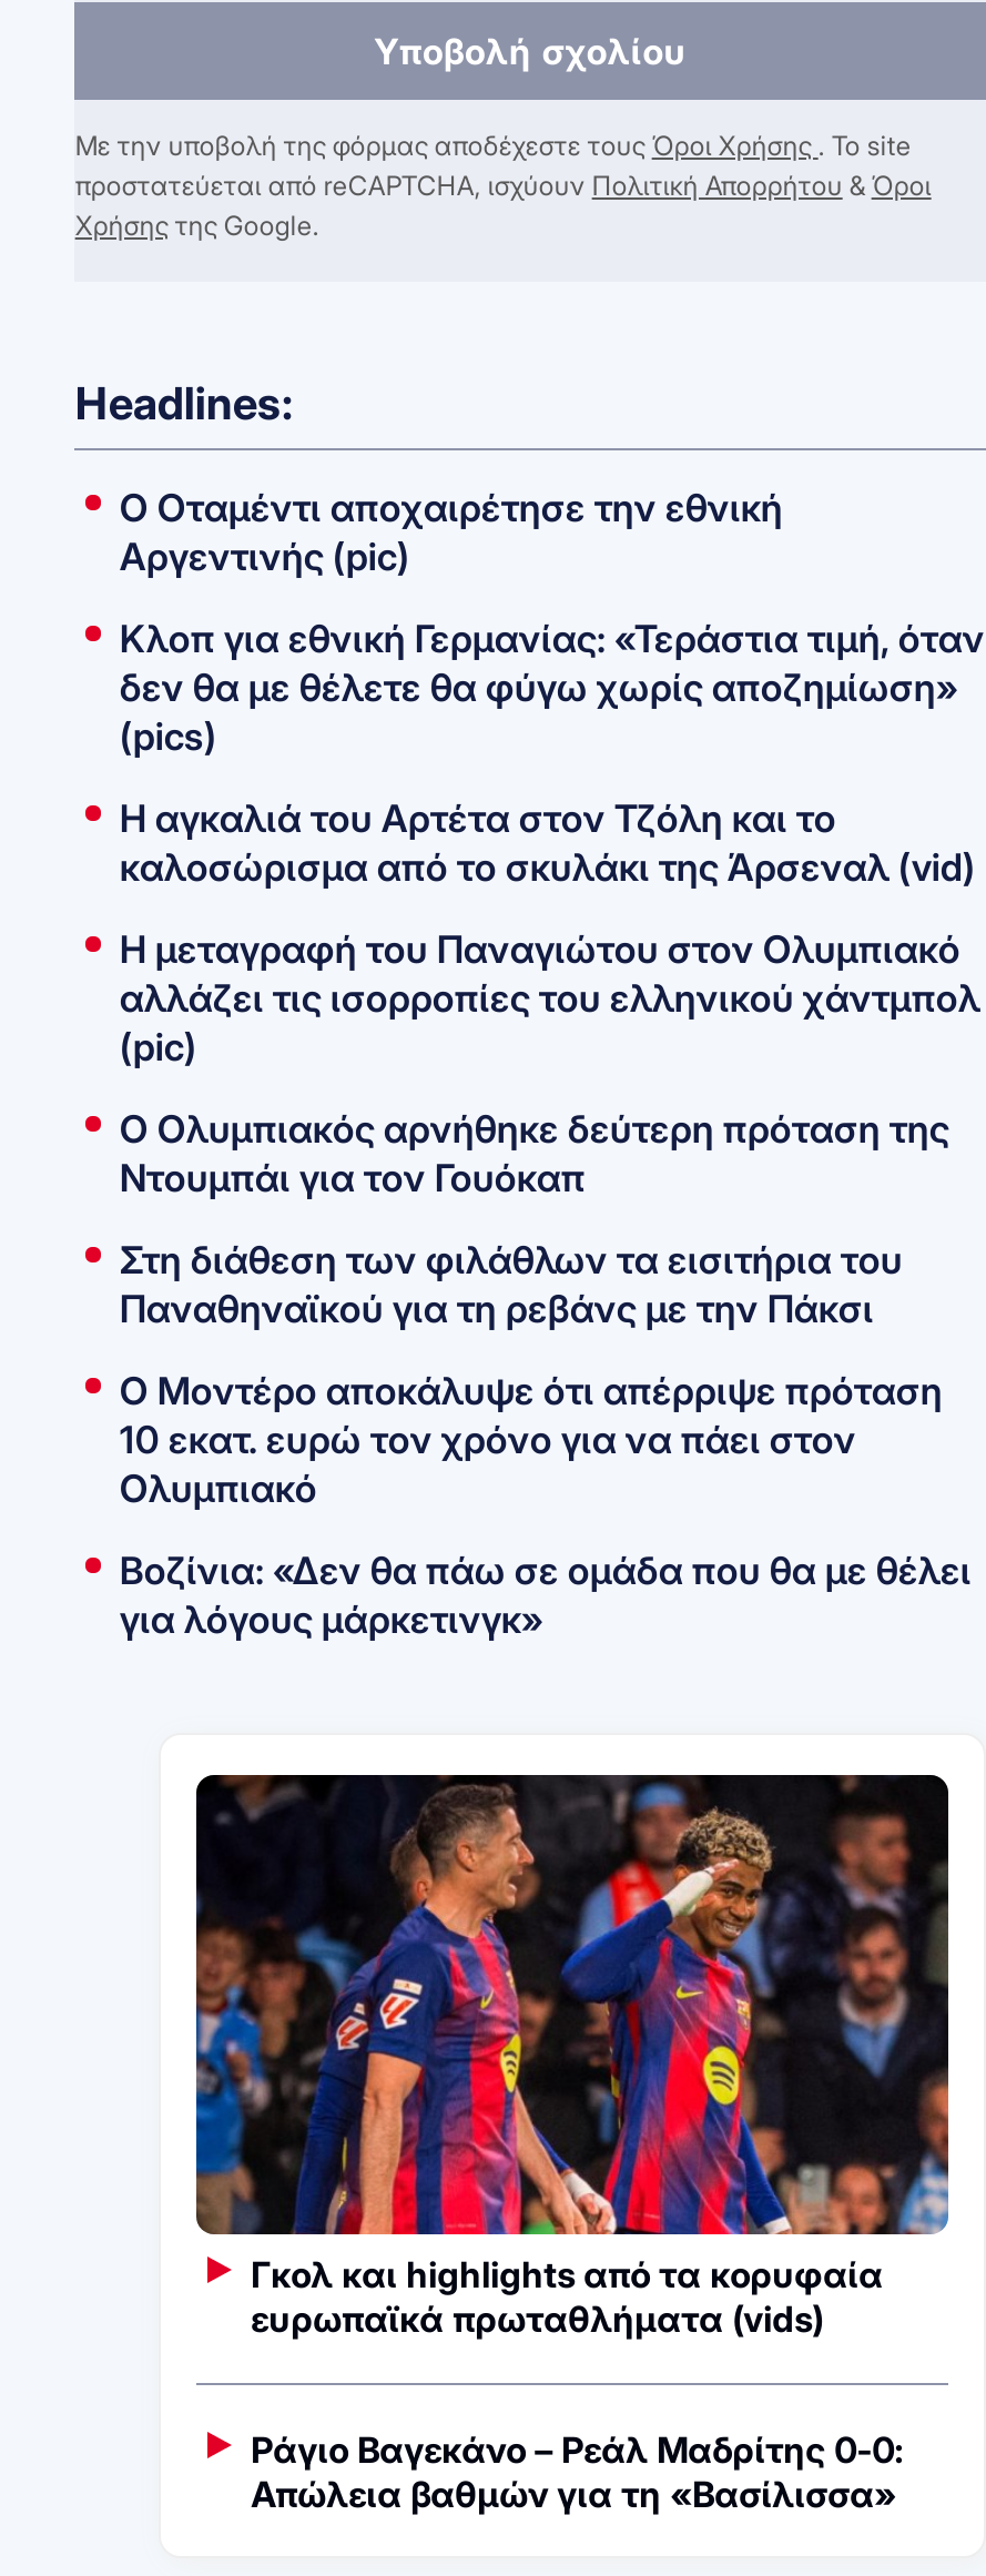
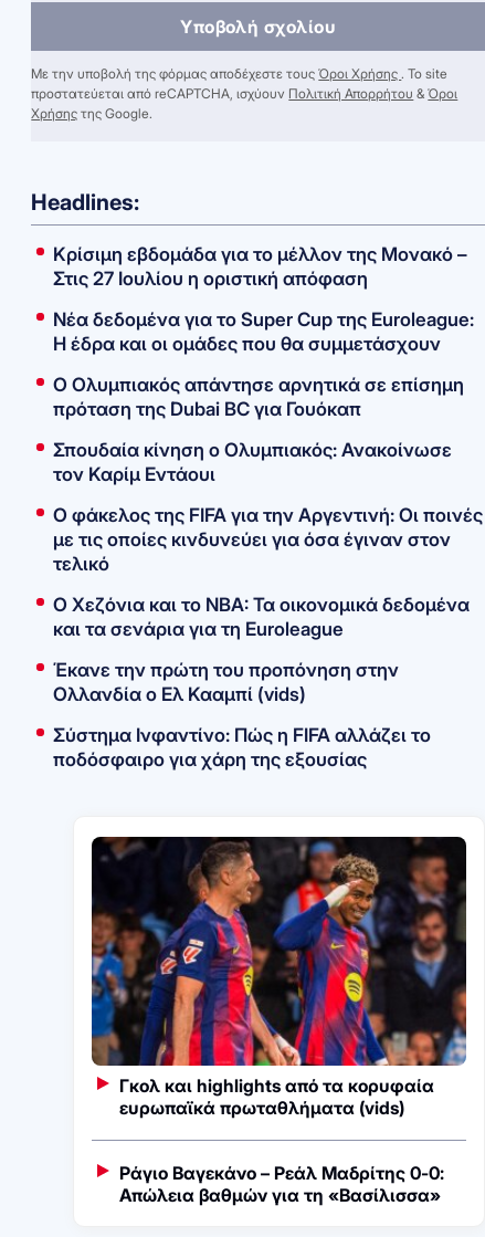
- Ο Οταμέντι αποχαιρέτησε την εθνική
- Αργεντινής (pic)
+ Κρίσιμη εβδομάδα για το μέλλον της Μονακό –
+ Στις 27 Ιουλίου η οριστική απόφαση

- Κλοπ για εθνική Γερμανίας: «Τεράστια τιμή, όταν
- δεν θα με θέλετε θα φύγω χωρίς αποζημίωση»
- (pics)
+ Νέα δεδομένα για το Super Cup της Euroleague:
+ Η έδρα και οι ομάδες που θα συμμετάσχουν

- Η αγκαλιά του Αρτέτα στον Τζόλη και το
- καλοσώρισμα από το σκυλάκι της Άρσεναλ (vid)
+ Ο Ολυμπιακός απάντησε αρνητικά σε επίσημη
+ πρόταση της Dubai BC για Γουόκαπ

- Η μεταγραφή του Παναγιώτου στον Ολυμπιακό
- αλλάζει τις ισορροπίες του ελληνικού χάντμπολ
- (pic)
+ Σπουδαία κίνηση ο Ολυμπιακός: Ανακοίνωσε
+ τον Καρίμ Εντάουι

- Ο Ολυμπιακός αρνήθηκε δεύτερη πρόταση της
- Ντουμπάι για τον Γουόκαπ
+ Ο φάκελος της FIFA για την Αργεντινή: Οι ποινές
+ με τις οποίες κινδυνεύει για όσα έγιναν στον
+ τελικό

- Στη διάθεση των φιλάθλων τα εισιτήρια του
- Παναθηναϊκού για τη ρεβάνς με την Πάκσι
+ Ο Χεζόνια και το NBA: Τα οικονομικά δεδομένα
+ και τα σενάρια για τη Euroleague

- Ο Μοντέρο αποκάλυψε ότι απέρριψε πρόταση
- 10 εκατ. ευρώ τον χρόνο για να πάει στον
- Ολυμπιακό
+ Έκανε την πρώτη του προπόνηση στην
+ Ολλανδία ο Ελ Κααμπί (vids)

- Βοζίνια: «Δεν θα πάω σε ομάδα που θα με θέλει
- για λόγους μάρκετινγκ»
+ Σύστημα Ινφαντίνο: Πώς η FIFA αλλάζει το
+ ποδόσφαιρο για χάρη της εξουσίας
